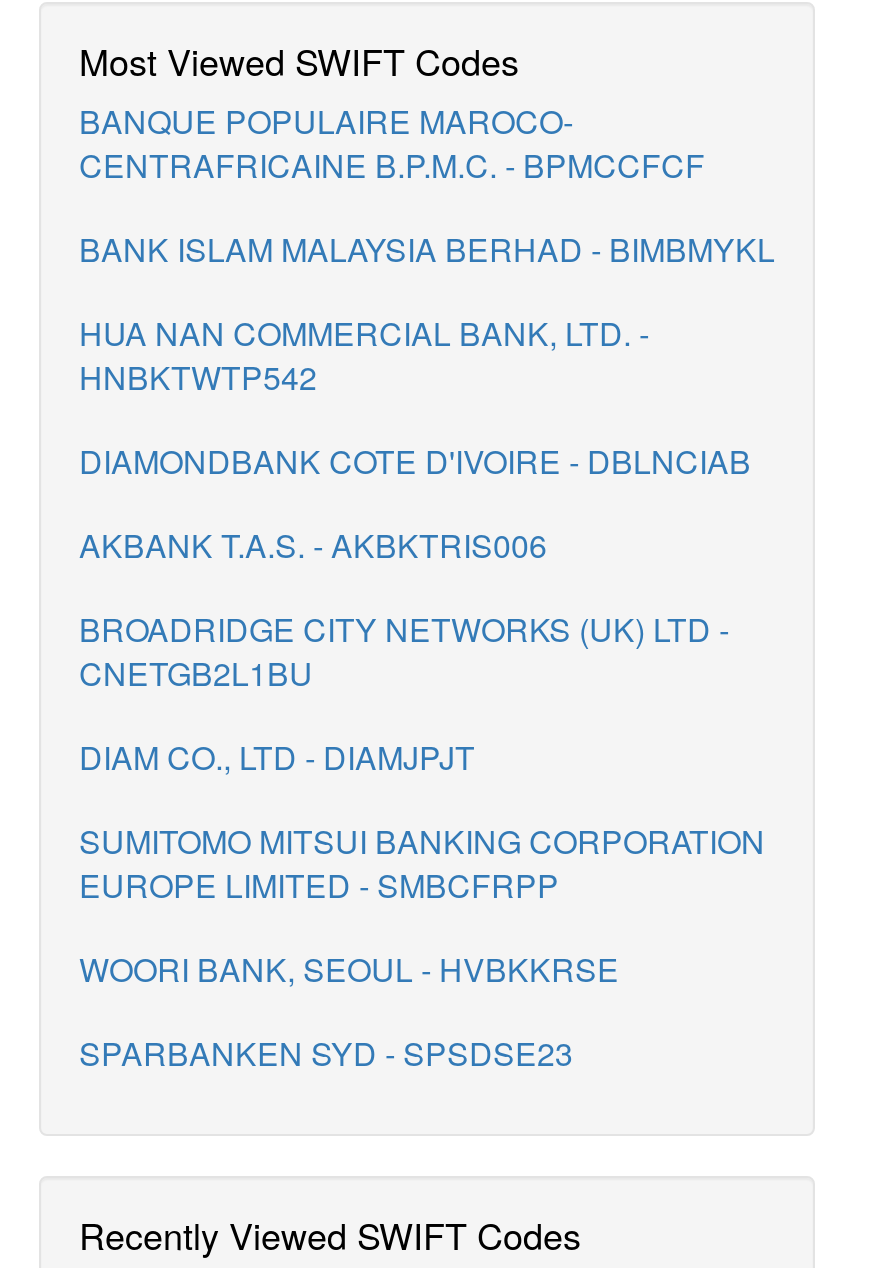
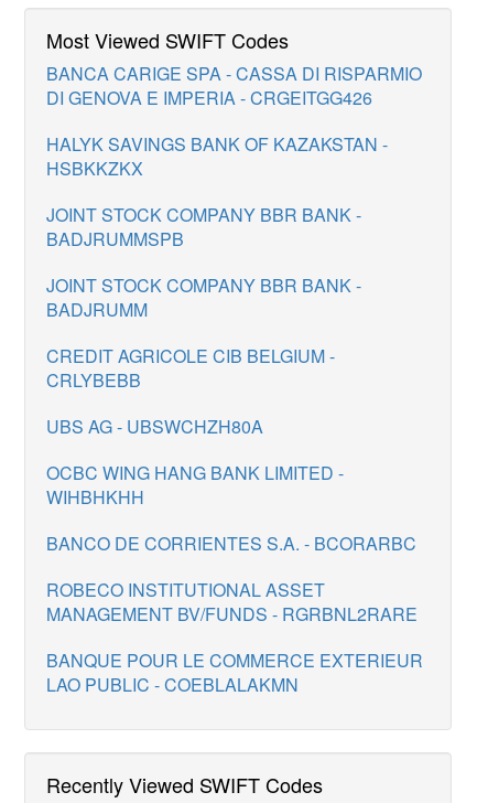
- BANQUE POPULAIRE MAROCO-
- CENTRAFRICAINE B.P.M.C. - BPMCCFCF
+ BANCA CARIGE SPA - CASSA DI RISPARMIO
+ DI GENOVA E IMPERIA - CRGEITGG426

- BANK ISLAM MALAYSIA BERHAD - BIMBMYKL
+ HALYK SAVINGS BANK OF KAZAKSTAN -
+ HSBKKZKX

- HUA NAN COMMERCIAL BANK, LTD. -
- HNBKTWTP542
+ JOINT STOCK COMPANY BBR BANK -
+ BADJRUMMSPB

- DIAMONDBANK COTE D'IVOIRE - DBLNCIAB
+ JOINT STOCK COMPANY BBR BANK -
+ BADJRUMM

- AKBANK T.A.S. - AKBKTRIS006
+ CREDIT AGRICOLE CIB BELGIUM -
+ CRLYBEBB

- BROADRIDGE CITY NETWORKS (UK) LTD -
- CNETGB2L1BU
+ UBS AG - UBSWCHZH80A

- DIAM CO., LTD - DIAMJPJT
+ OCBC WING HANG BANK LIMITED -
+ WIHBHKHH

- SUMITOMO MITSUI BANKING CORPORATION
- EUROPE LIMITED - SMBCFRPP
+ BANCO DE CORRIENTES S.A. - BCORARBC

- WOORI BANK, SEOUL - HVBKKRSE
+ ROBECO INSTITUTIONAL ASSET
+ MANAGEMENT BV/FUNDS - RGRBNL2RARE

- SPARBANKEN SYD - SPSDSE23
+ BANQUE POUR LE COMMERCE EXTERIEUR
+ LAO PUBLIC - COEBLALAKMN
